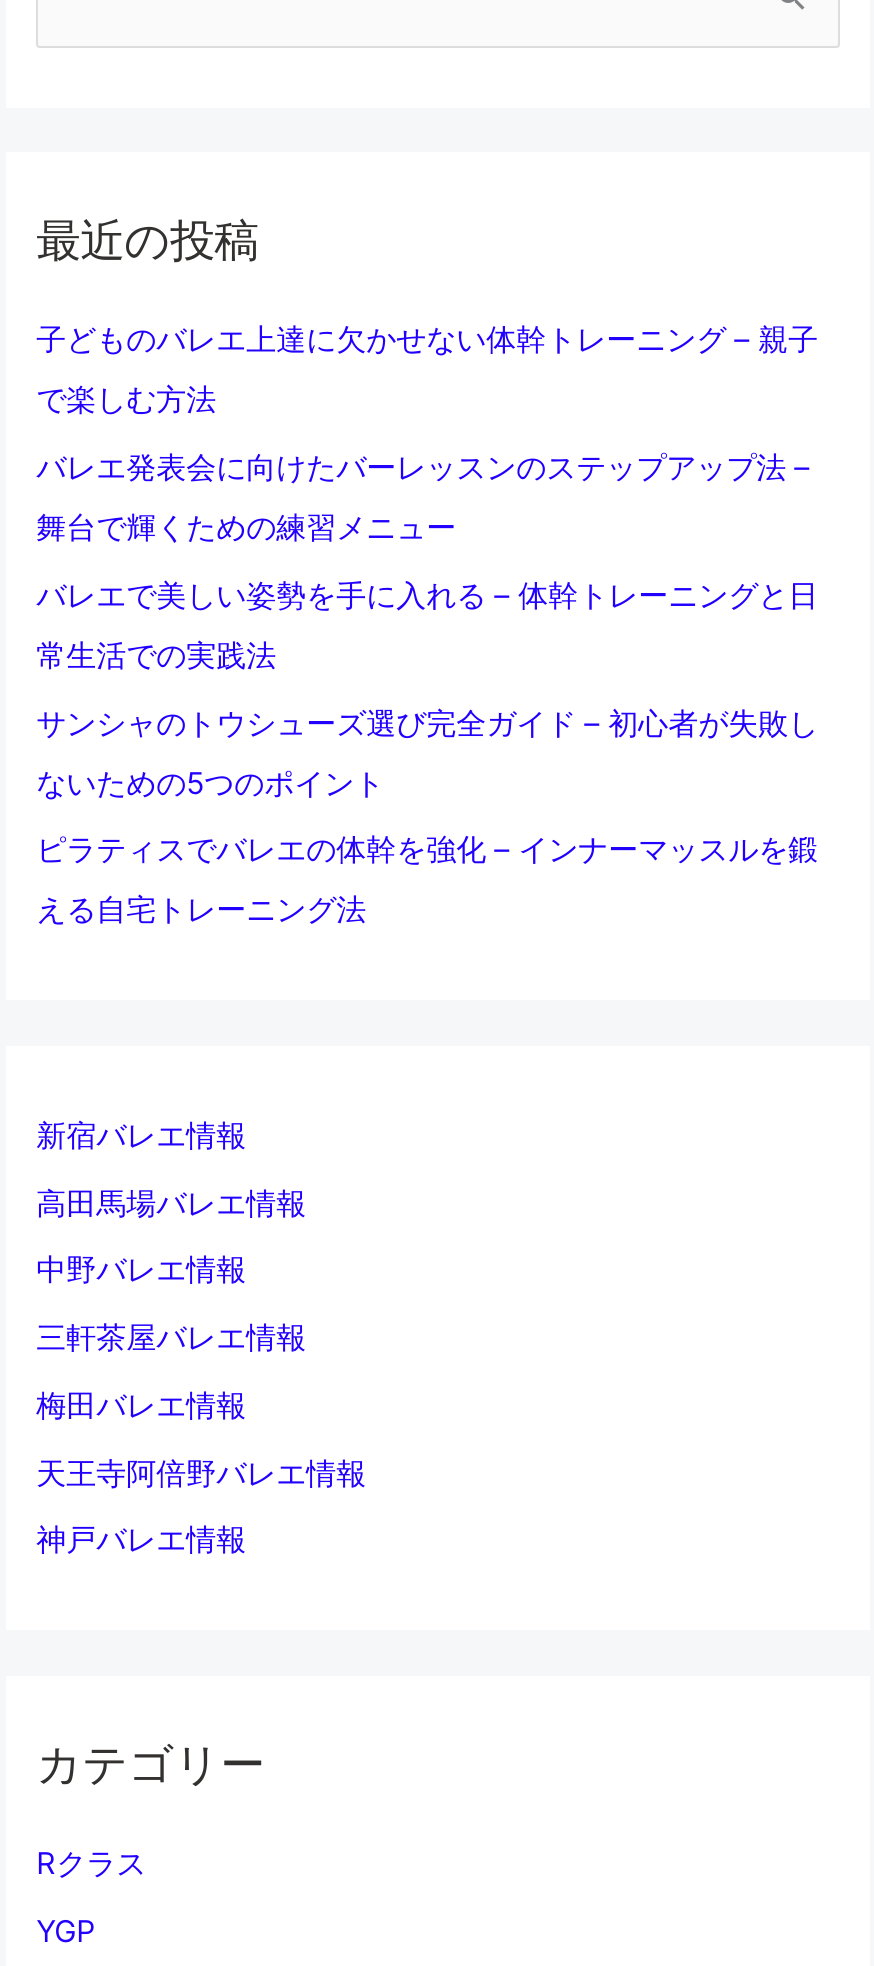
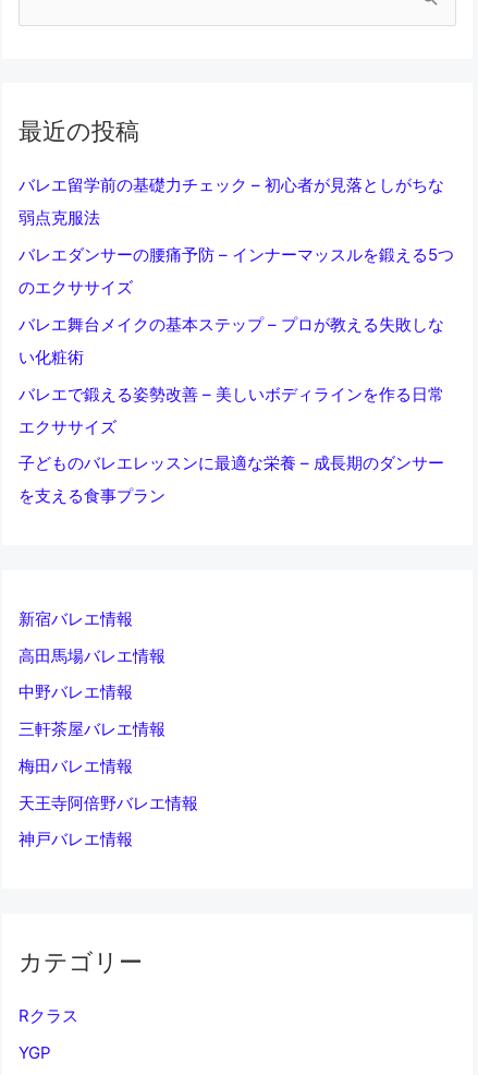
- 子どものバレエ上達に欠かせない体幹トレーニング – 親子
+ バレエ留学前の基礎力チェック – 初心者が見落としがちな

- で楽しむ方法
+ 弱点克服法

- バレエ発表会に向けたバーレッスンのステップアップ法 –
+ バレエダンサーの腰痛予防 – インナーマッスルを鍛える5つ

- 舞台で輝くための練習メニュー
+ のエクササイズ

- バレエで美しい姿勢を手に入れる – 体幹トレーニングと日
+ バレエ舞台メイクの基本ステップ – プロが教える失敗しな

- 常生活での実践法
+ い化粧術

- サンシャのトウシューズ選び完全ガイド – 初心者が失敗し
+ バレエで鍛える姿勢改善 – 美しいボディラインを作る日常

- ないための5つのポイント
+ エクササイズ

- ピラティスでバレエの体幹を強化 – インナーマッスルを鍛
+ 子どものバレエレッスンに最適な栄養 – 成長期のダンサー

- える自宅トレーニング法
+ を支える食事プラン
